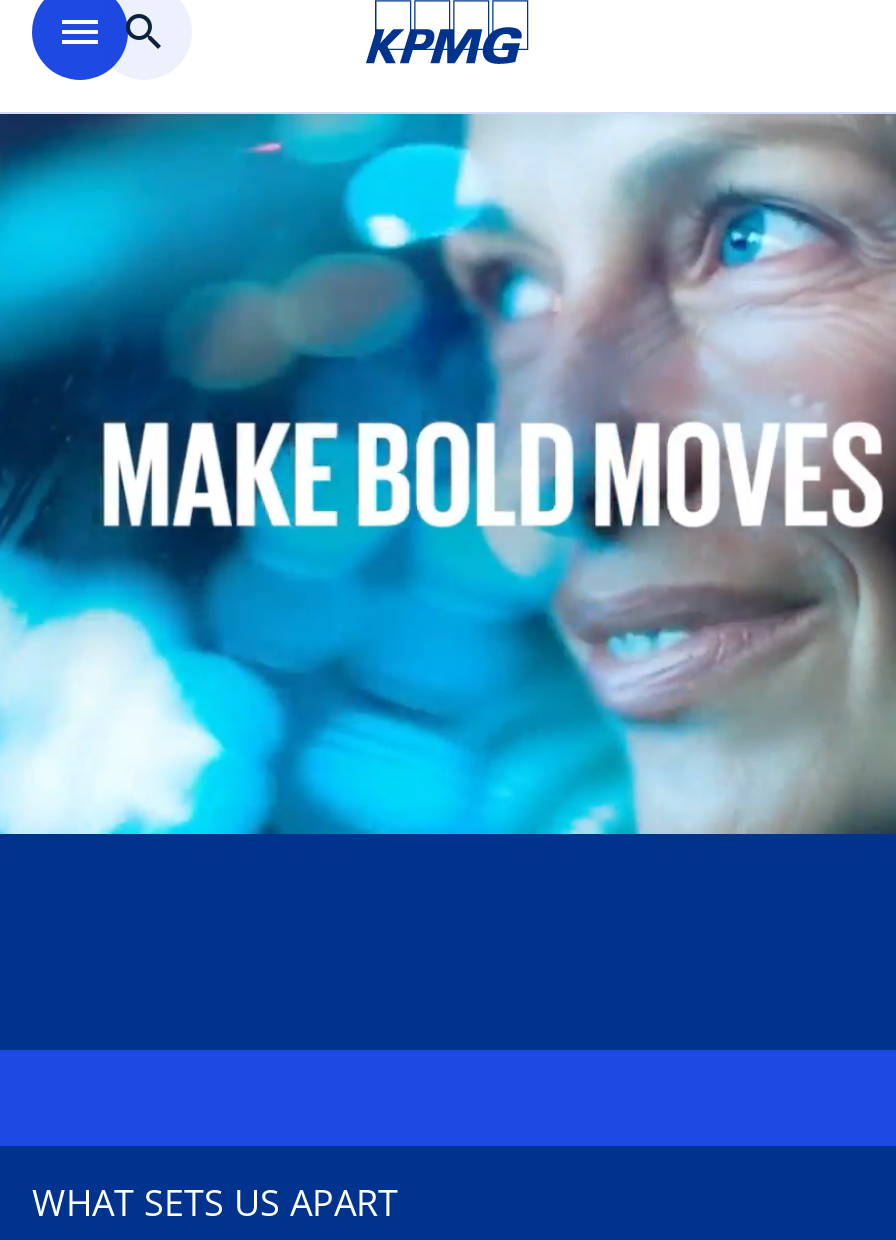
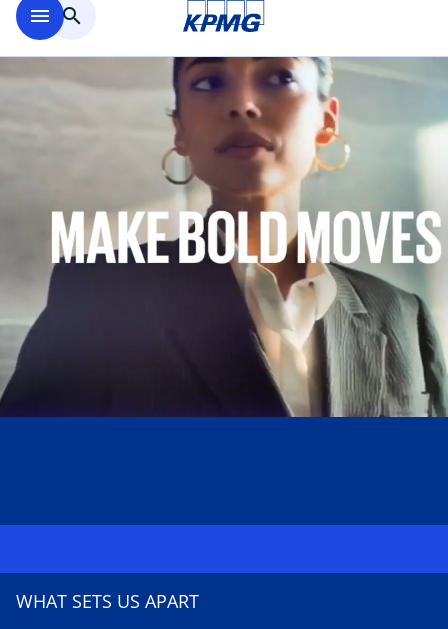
- [image]
+ [image]
